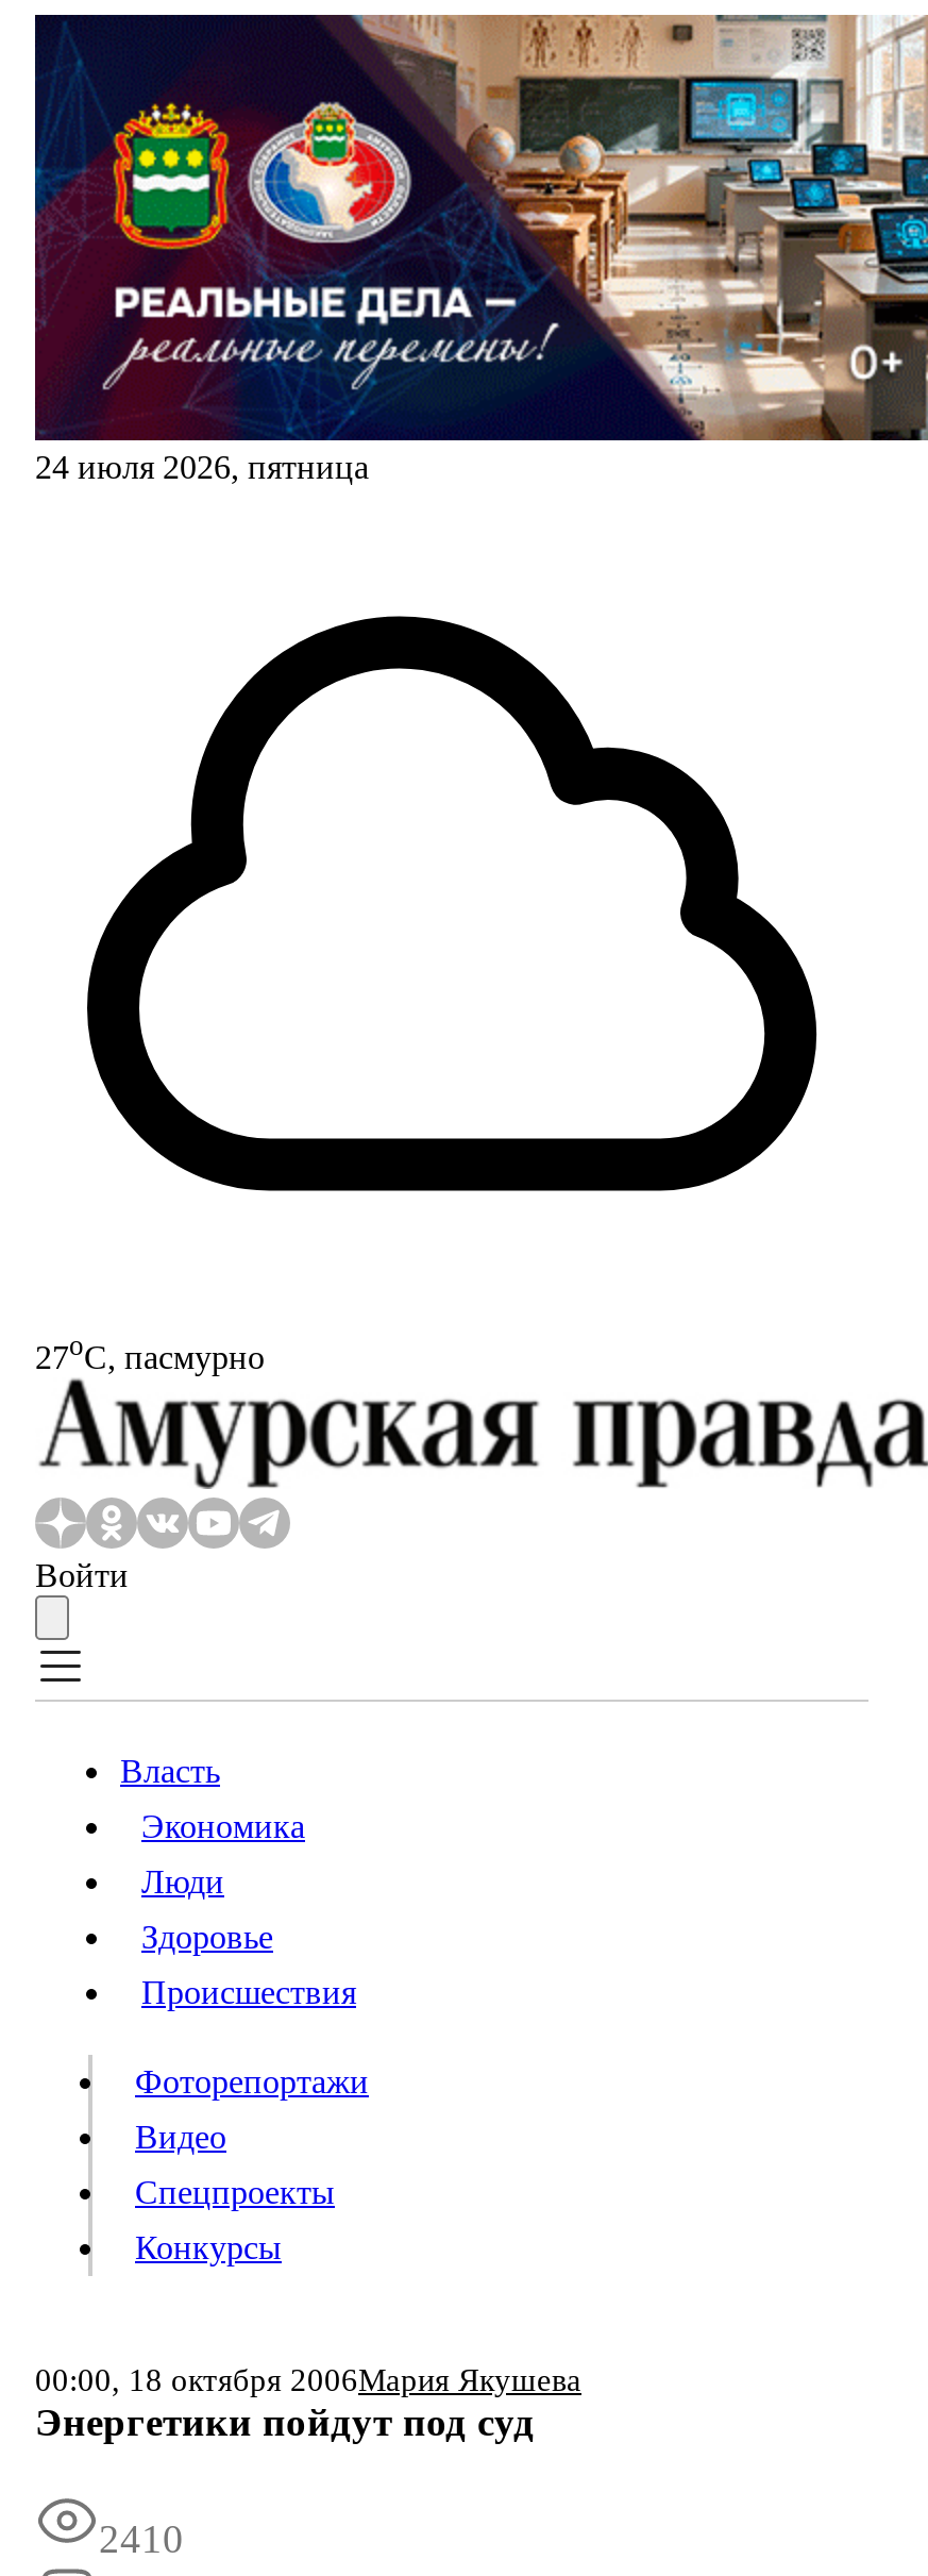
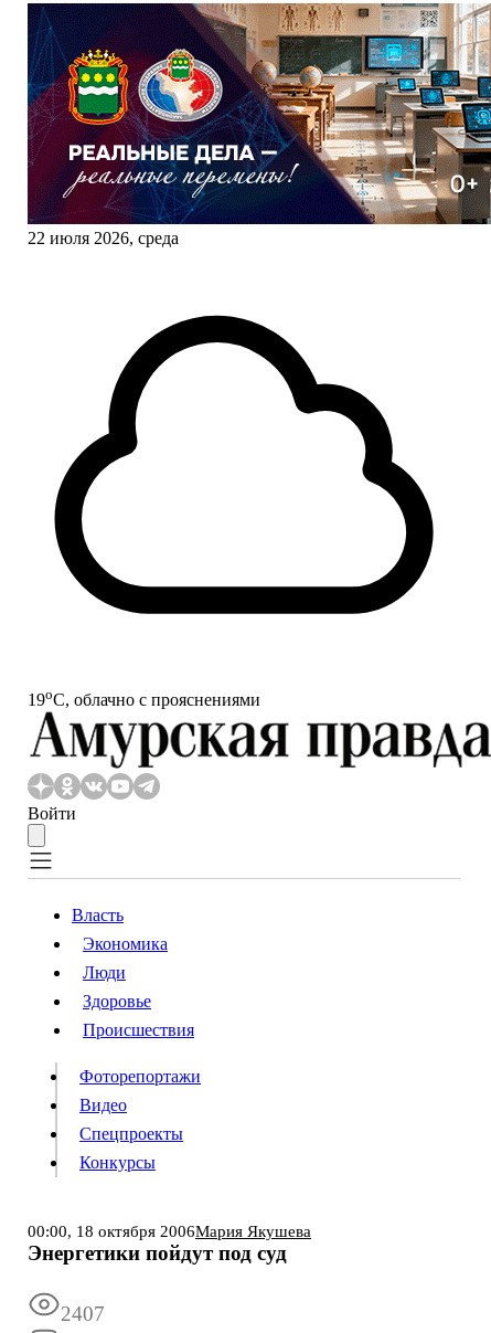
- 24 июля 2026, пятница
+ 22 июля 2026, среда

- 27oС, пасмурно
+ 19oС, облачно с прояснениями

- 2410
+ 2407
